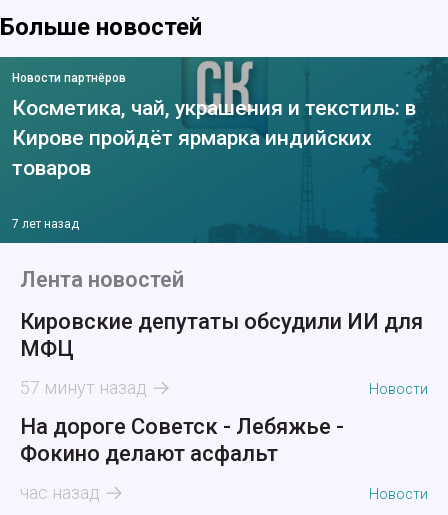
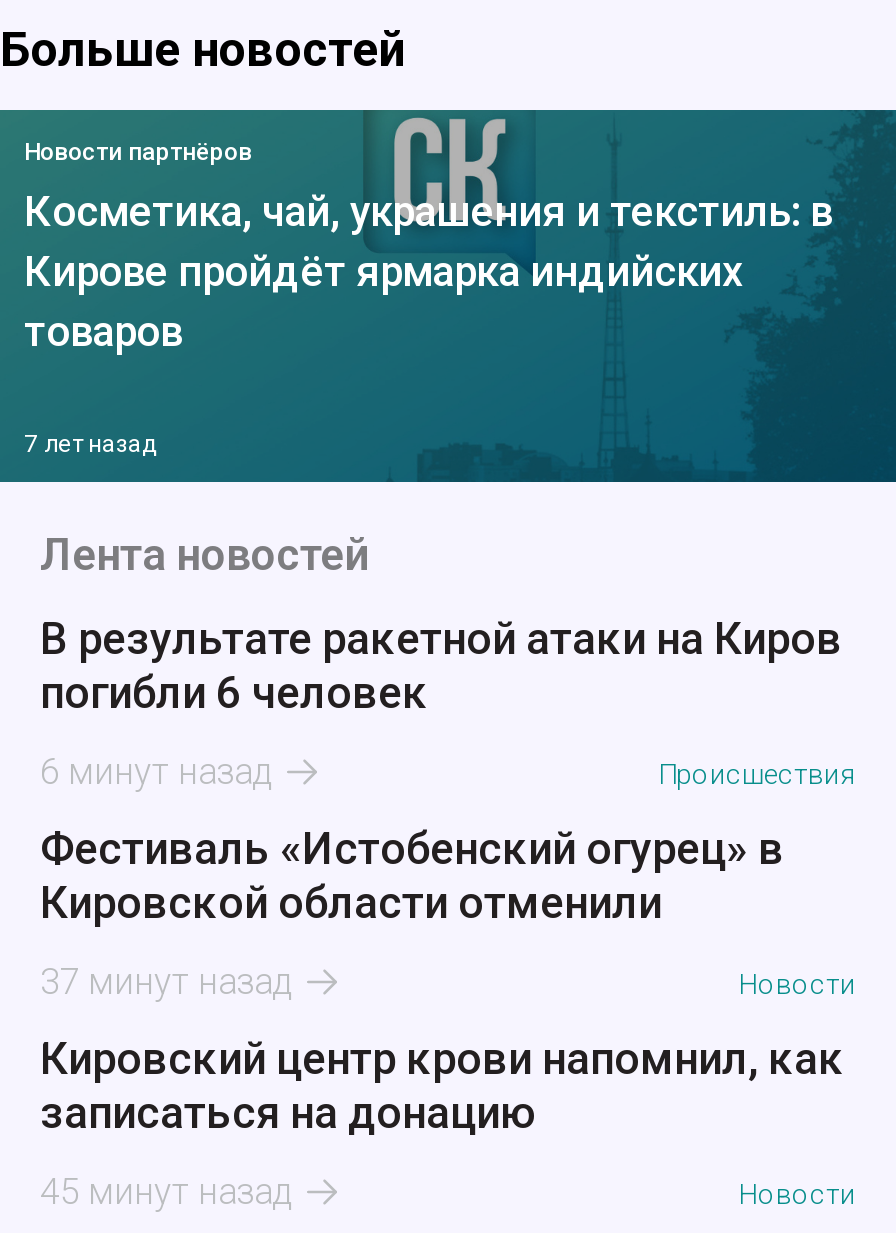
- Кировские депутаты обсудили ИИ для
- МФЦ
- 57 минут назад
+ В результате ракетной атаки на Киров
+ погибли 6 человек
+ 6 минут назад
+ Происшествия
+ Фестиваль «Истобенский огурец» в
+ Кировской области отменили
+ 37 минут назад

- На дороге Советск - Лебяжье -
- Фокино делают асфальт
+ Кировский центр крови напомнил, как
+ записаться на донацию

- час назад
+ 45 минут назад
